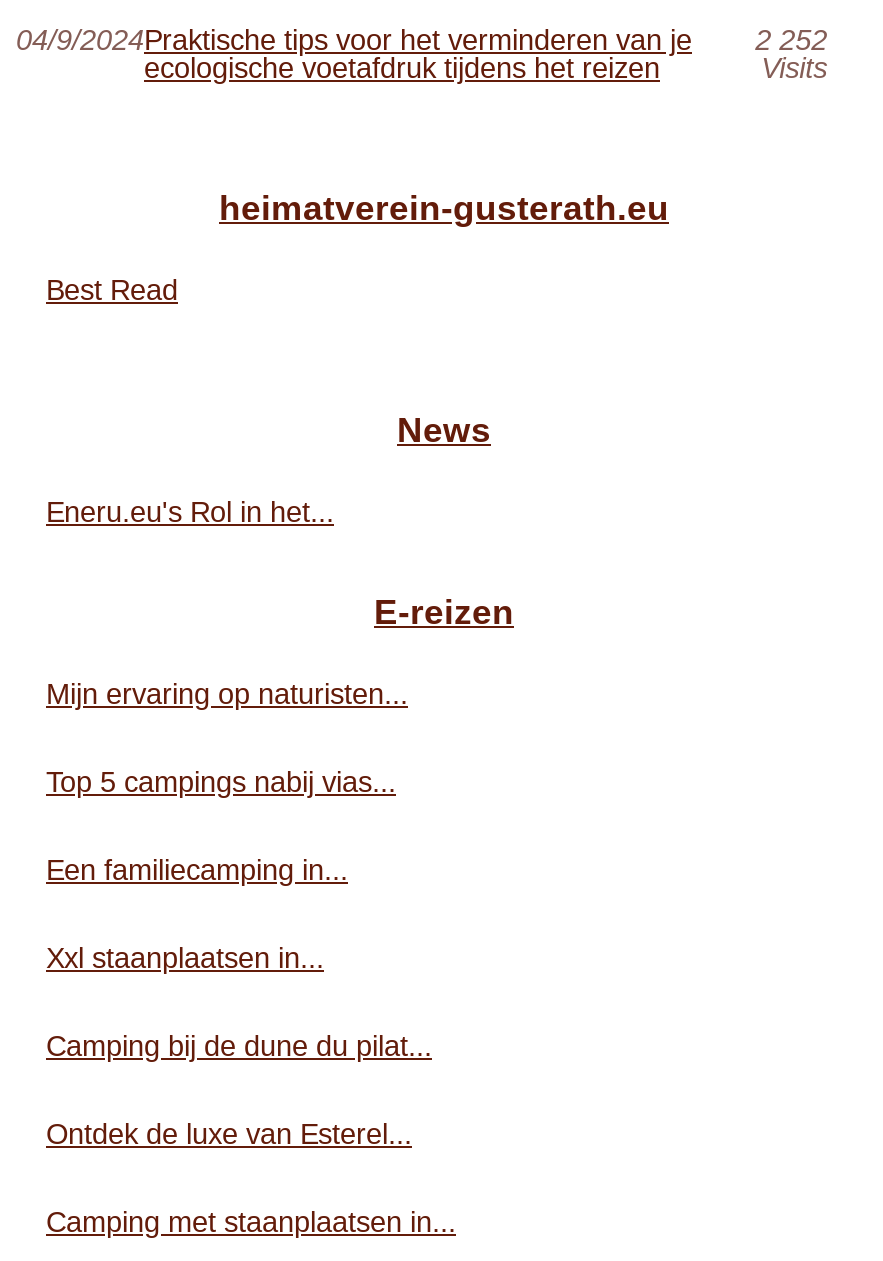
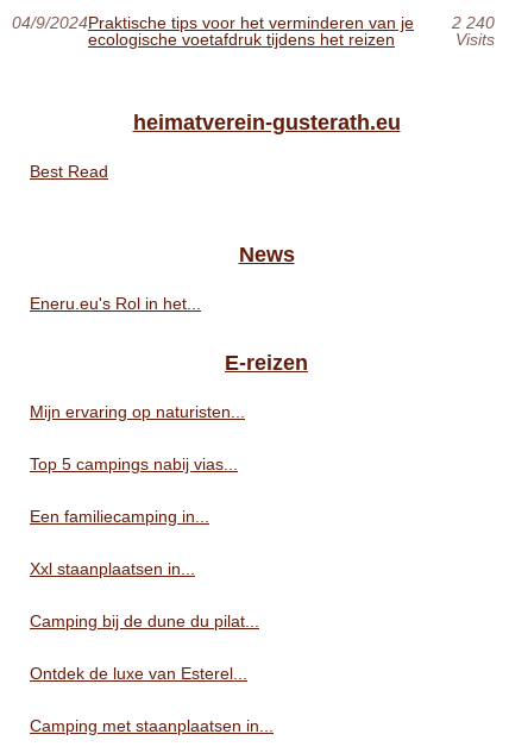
- 04/9/2024Praktische tips voor het verminderen van je 2 252
+ 04/9/2024Praktische tips voor het verminderen van je 2 240
